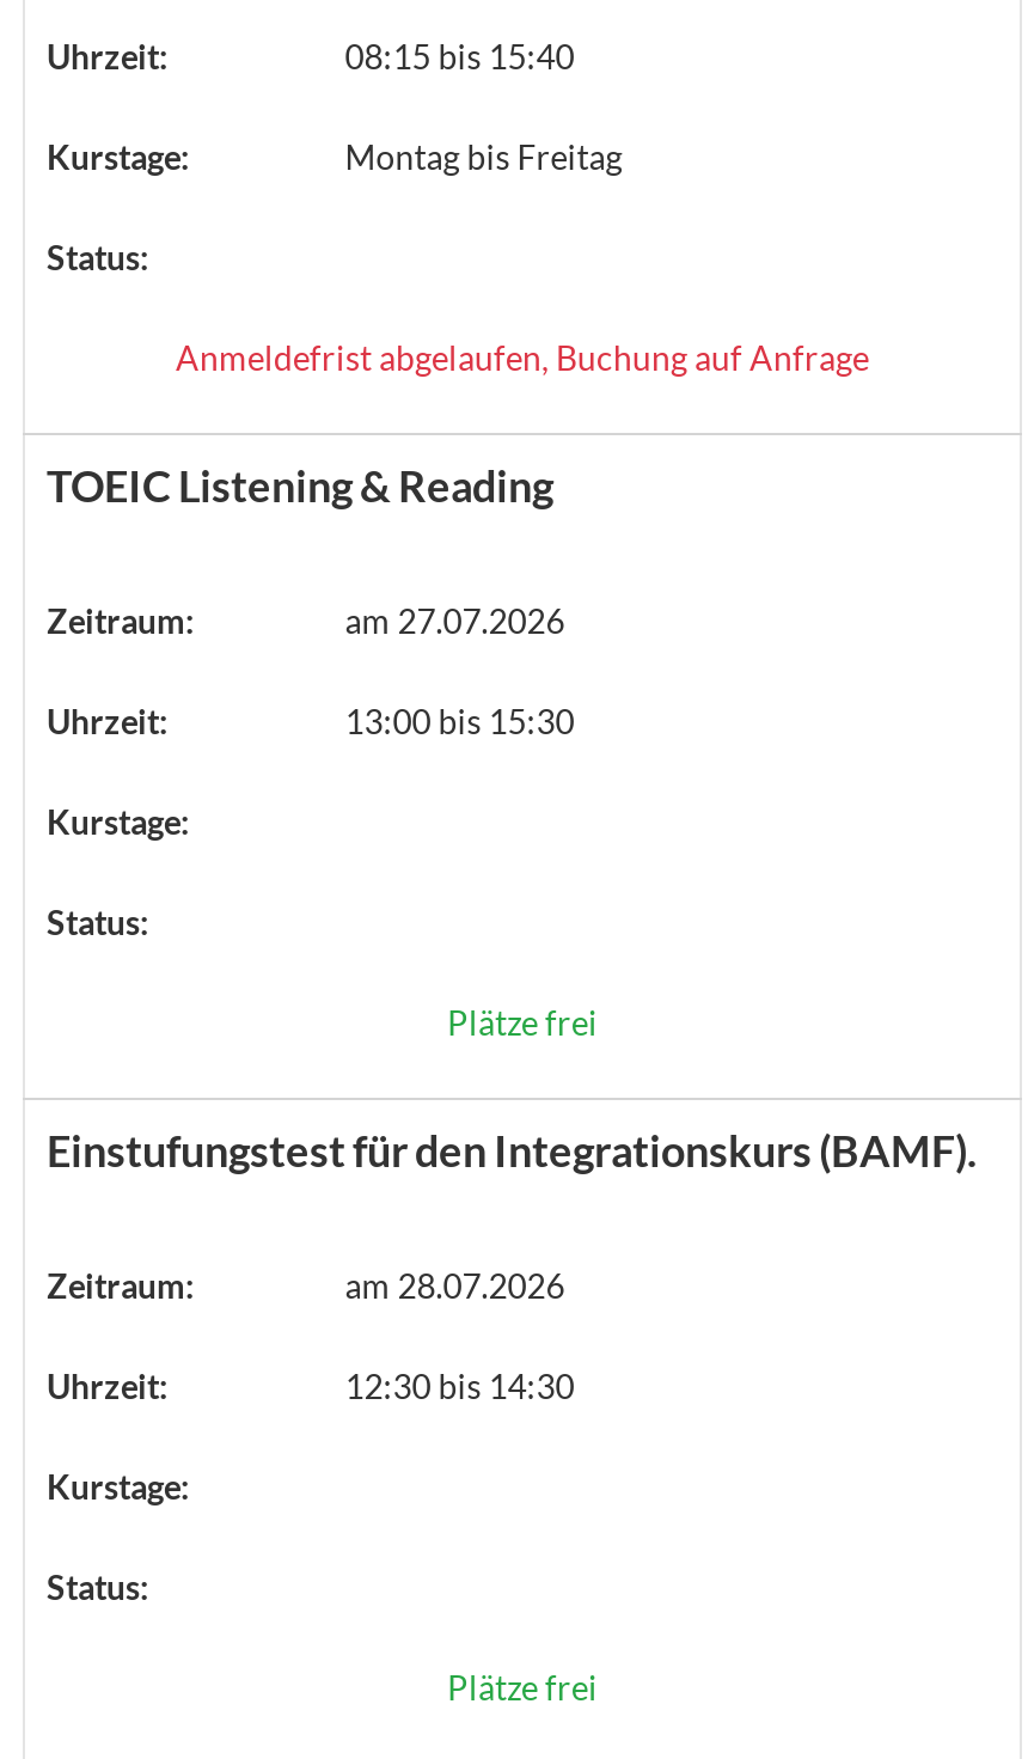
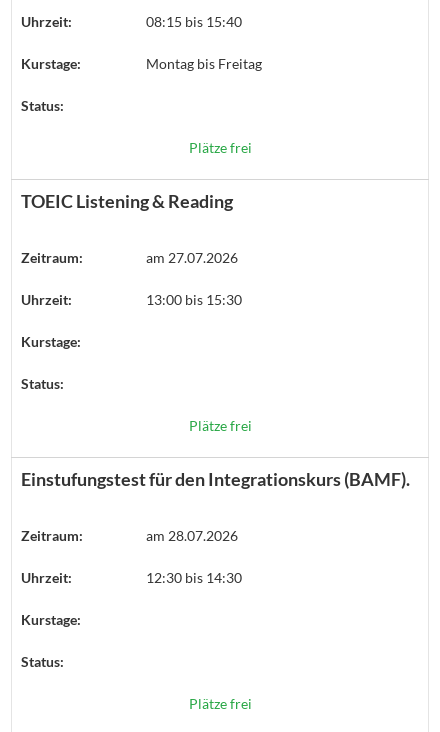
- Anmeldefrist abgelaufen, Buchung auf Anfrage
+ Plätze frei
